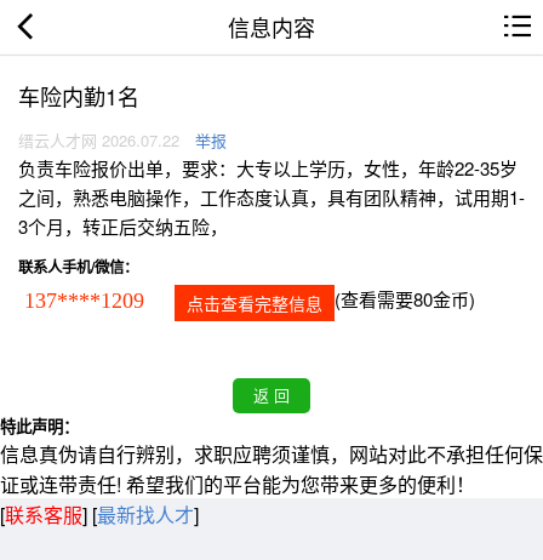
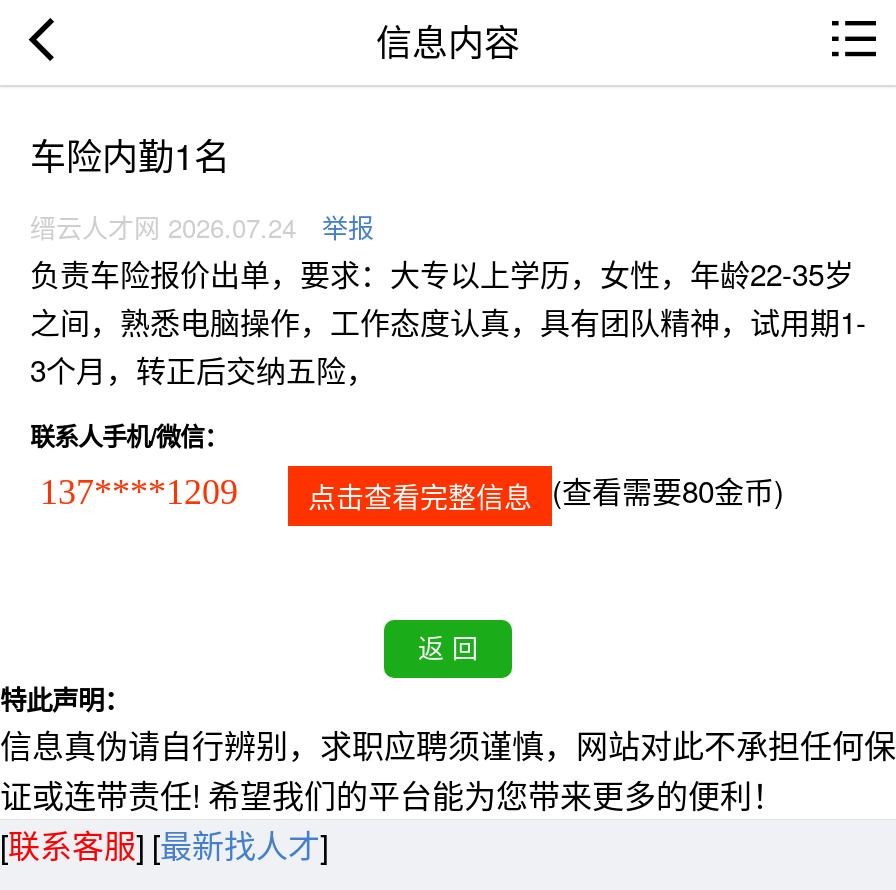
- 缙云人才网 2026.07.22 举报
+ 缙云人才网 2026.07.24 举报
